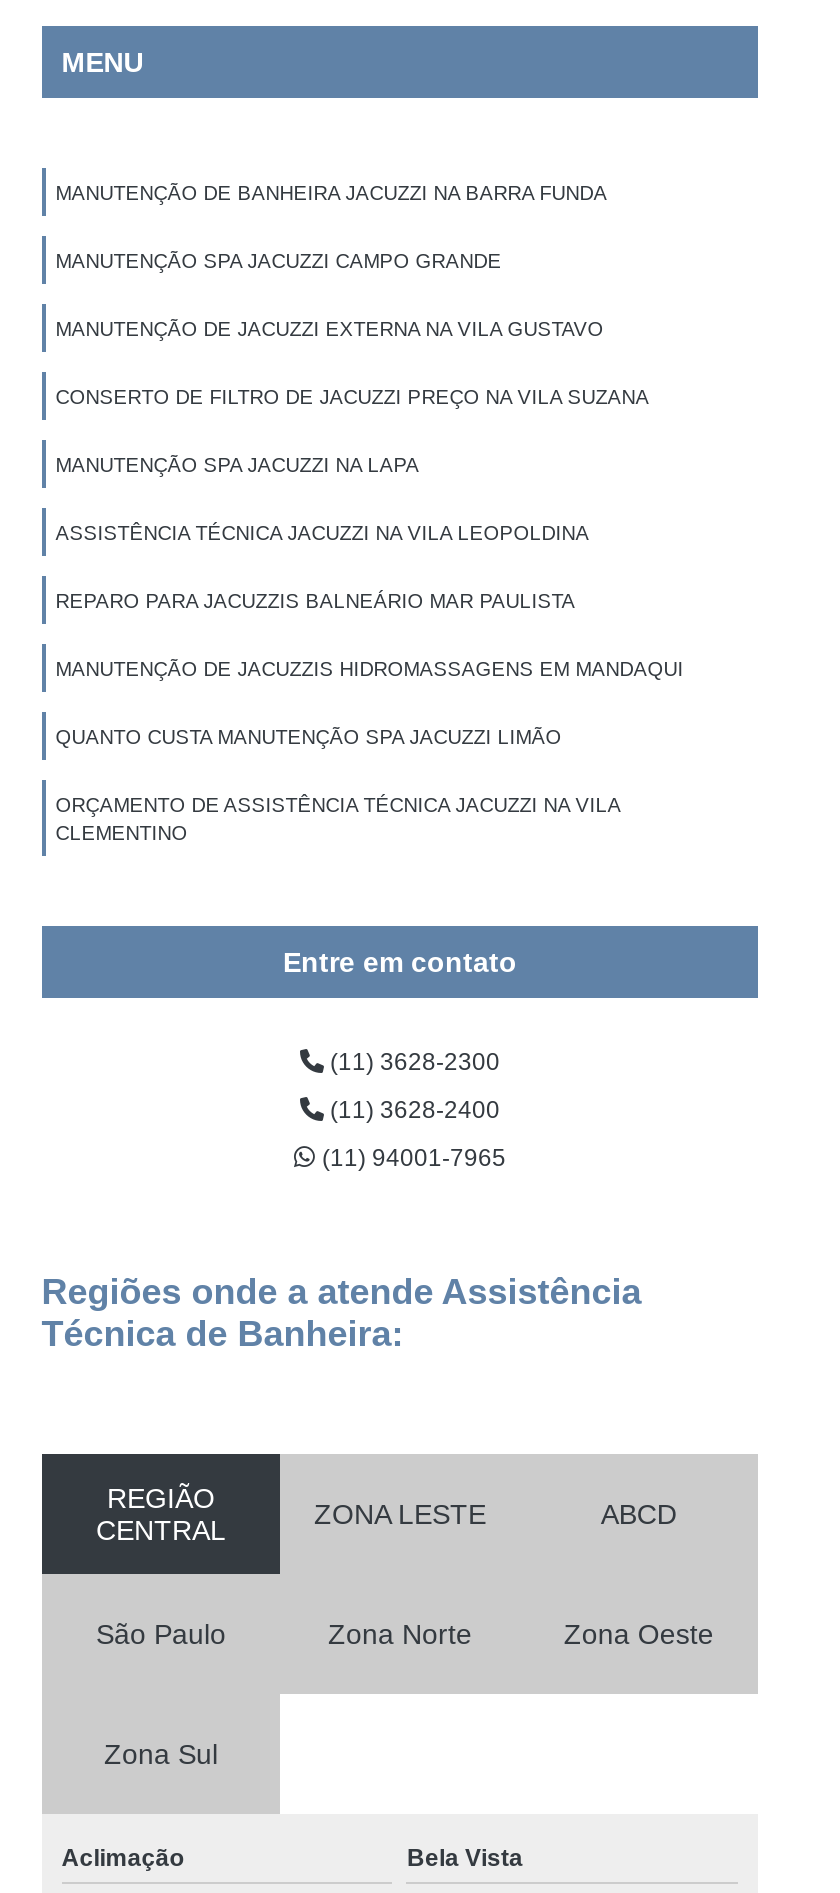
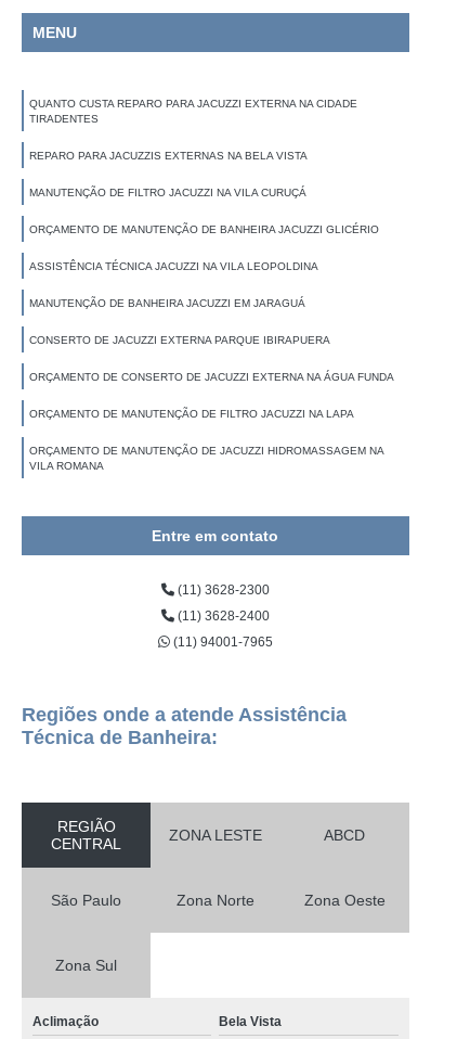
- MANUTENÇÃO DE BANHEIRA JACUZZI NA BARRA FUNDA
- MANUTENÇÃO SPA JACUZZI CAMPO GRANDE
- MANUTENÇÃO DE JACUZZI EXTERNA NA VILA GUSTAVO
- CONSERTO DE FILTRO DE JACUZZI PREÇO NA VILA SUZANA
- MANUTENÇÃO SPA JACUZZI NA LAPA
+ QUANTO CUSTA REPARO PARA JACUZZI EXTERNA NA CIDADE
+ TIRADENTES
+ REPARO PARA JACUZZIS EXTERNAS NA BELA VISTA
+ MANUTENÇÃO DE FILTRO JACUZZI NA VILA CURUÇÁ
+ ORÇAMENTO DE MANUTENÇÃO DE BANHEIRA JACUZZI GLICÉRIO

moved up: ASSISTÊNCIA TÉCNICA JACUZZI NA VILA LEOPOLDINA

- REPARO PARA JACUZZIS BALNEÁRIO MAR PAULISTA
- MANUTENÇÃO DE JACUZZIS HIDROMASSAGENS EM MANDAQUI
- QUANTO CUSTA MANUTENÇÃO SPA JACUZZI LIMÃO
- ORÇAMENTO DE ASSISTÊNCIA TÉCNICA JACUZZI NA VILA
- CLEMENTINO
+ MANUTENÇÃO DE BANHEIRA JACUZZI EM JARAGUÁ
+ CONSERTO DE JACUZZI EXTERNA PARQUE IBIRAPUERA
+ ORÇAMENTO DE CONSERTO DE JACUZZI EXTERNA NA ÁGUA FUNDA
+ ORÇAMENTO DE MANUTENÇÃO DE FILTRO JACUZZI NA LAPA
+ ORÇAMENTO DE MANUTENÇÃO DE JACUZZI HIDROMASSAGEM NA
+ VILA ROMANA
